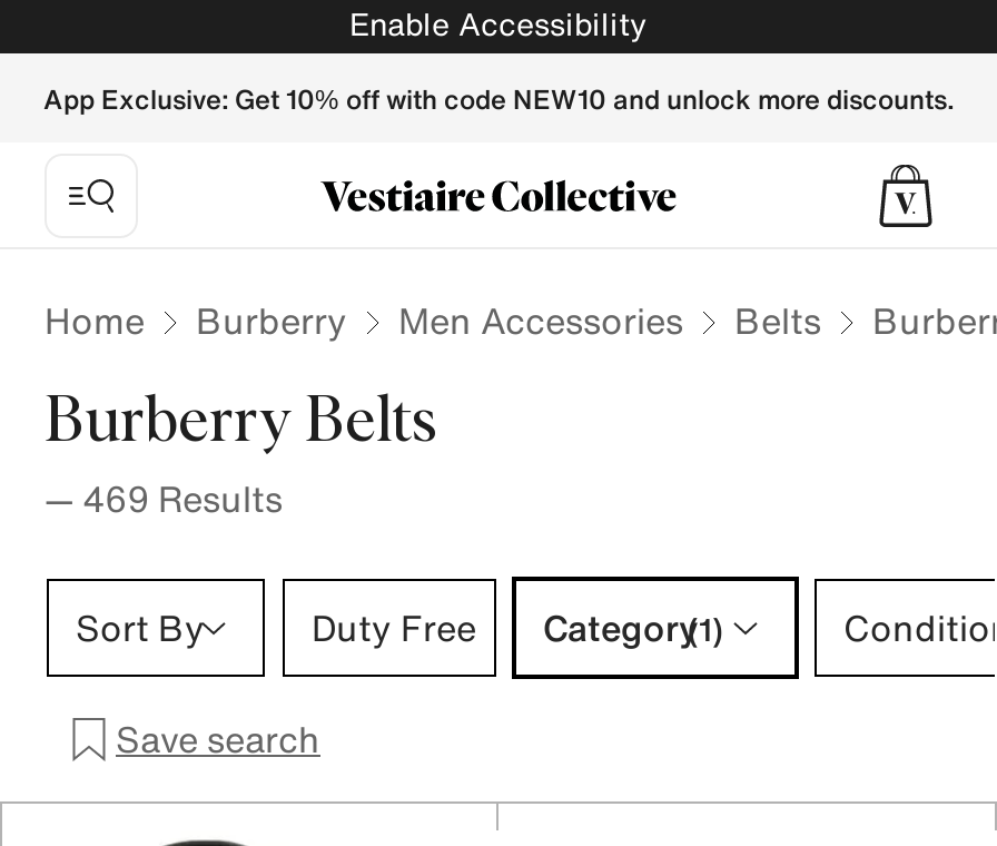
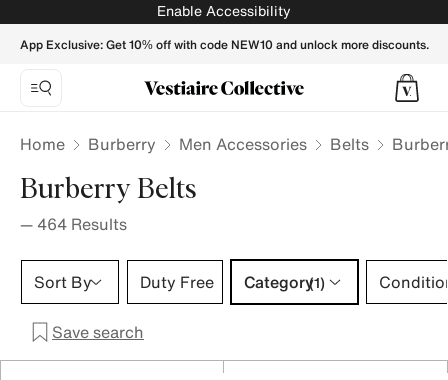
- — 469 Results
+ — 464 Results
